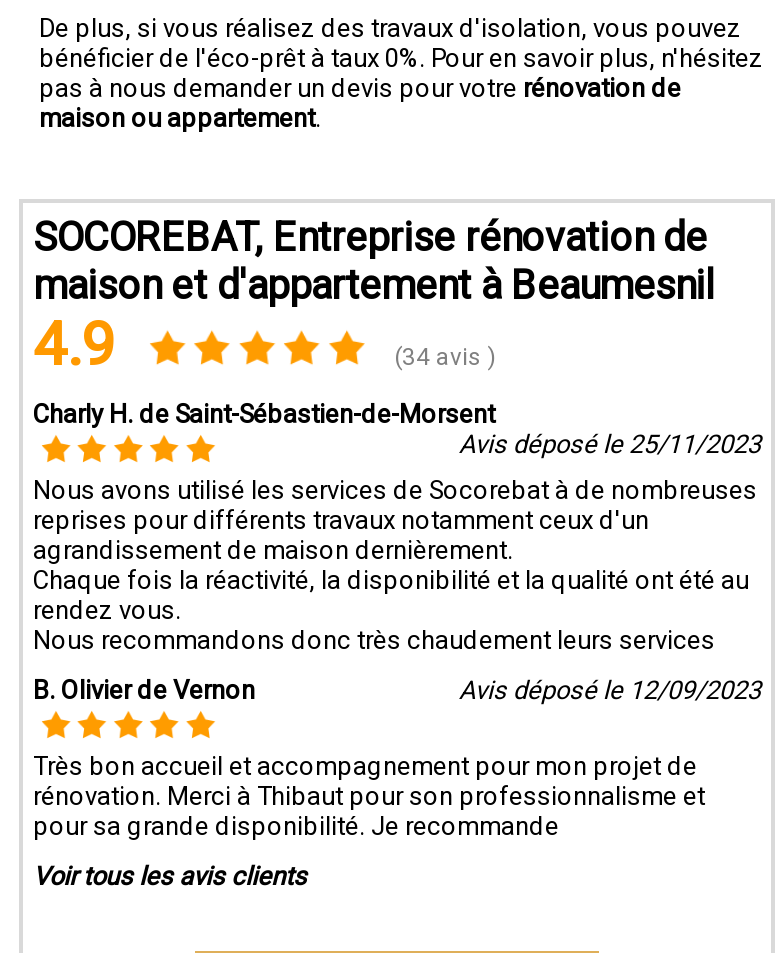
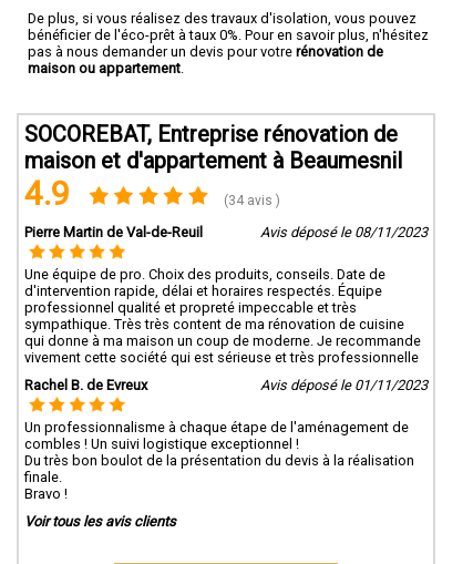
- Charly H. de Saint-Sébastien-de-Morsent
- Avis déposé le 25/11/2023
+ Pierre Martin de Val-de-Reuil
+ Avis déposé le 08/11/2023

- Nous avons utilisé les services de Socorebat à de nombreuses
- reprises pour différents travaux notamment ceux d'un
- agrandissement de maison dernièrement.
- Chaque fois la réactivité, la disponibilité et la qualité ont été au
- rendez vous.
- Nous recommandons donc très chaudement leurs services
+ Une équipe de pro. Choix des produits, conseils. Date de
+ d'intervention rapide, délai et horaires respectés. Équipe
+ professionnel qualité et propreté impeccable et très
+ sympathique. Très très content de ma rénovation de cuisine
+ qui donne à ma maison un coup de moderne. Je recommande
+ vivement cette société qui est sérieuse et très professionnelle

- B. Olivier de Vernon
- Avis déposé le 12/09/2023
+ Rachel B. de Evreux
+ Avis déposé le 01/11/2023

- Très bon accueil et accompagnement pour mon projet de
- rénovation. Merci à Thibaut pour son professionnalisme et
- pour sa grande disponibilité. Je recommande
+ Un professionnalisme à chaque étape de l'aménagement de
+ combles ! Un suivi logistique exceptionnel !
+ Du très bon boulot de la présentation du devis à la réalisation
+ finale.
+ Bravo !
